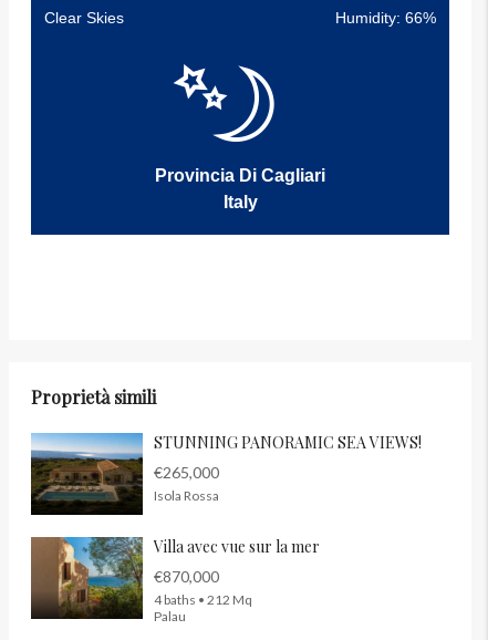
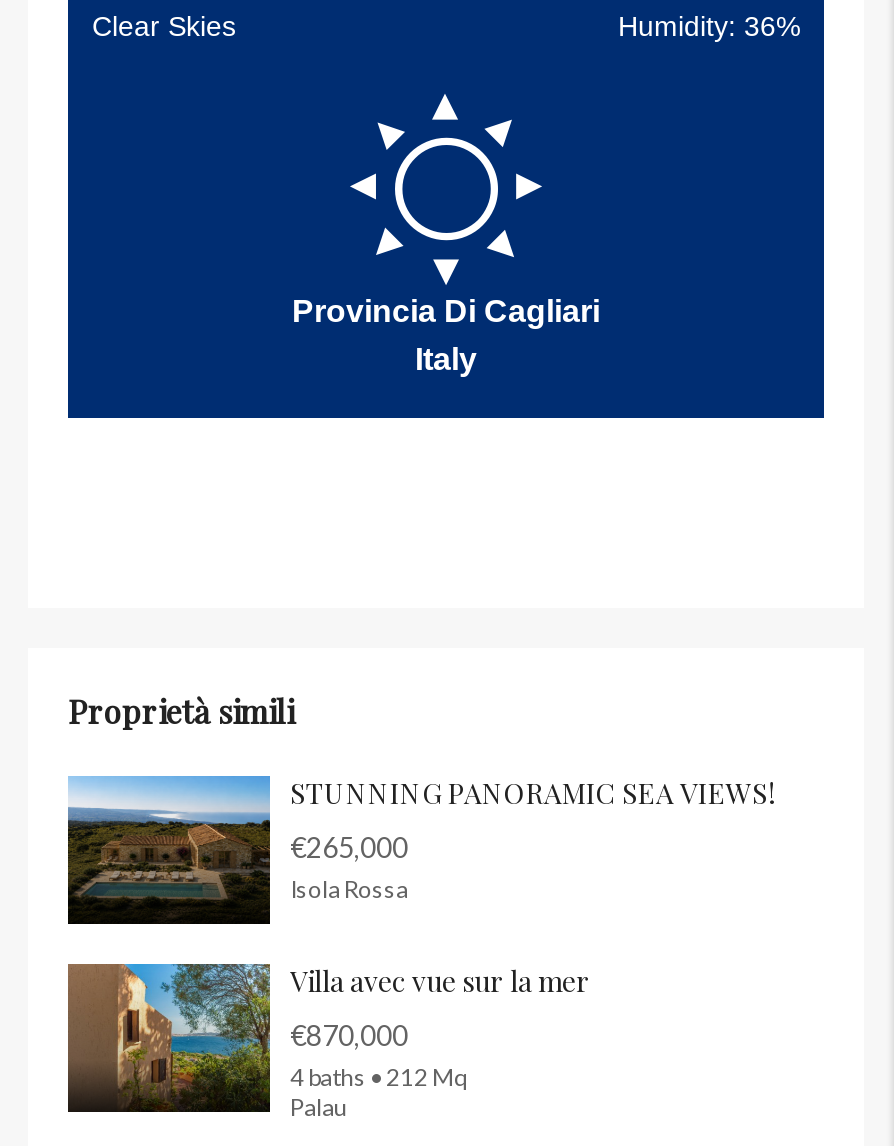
- Humidity: 66%
+ Humidity: 36%

- [image]
+ [image]
